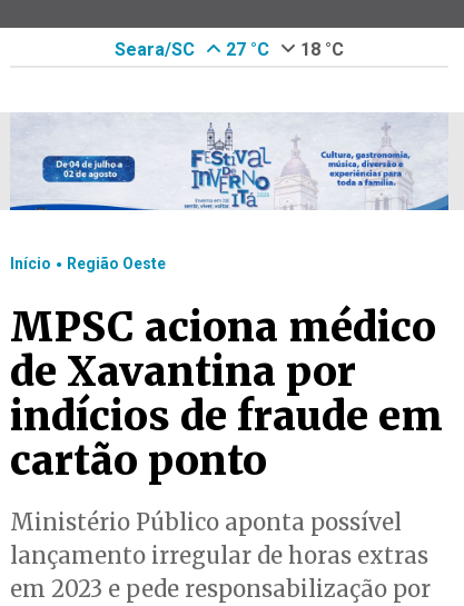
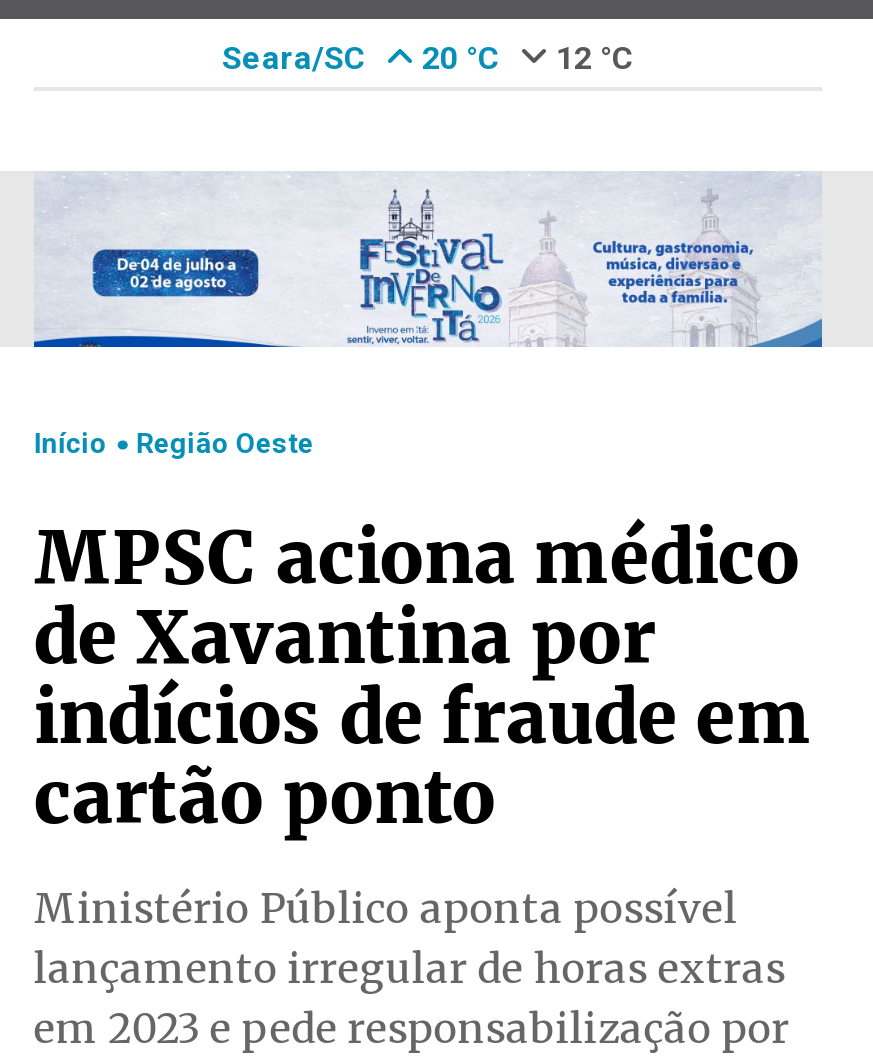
- 27 °C
+ 20 °C

- 18 °C
+ 12 °C
